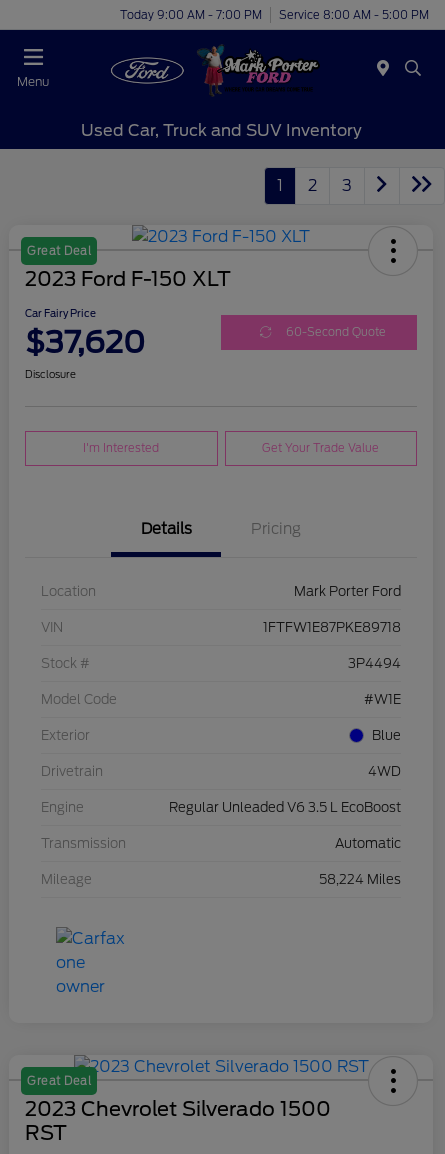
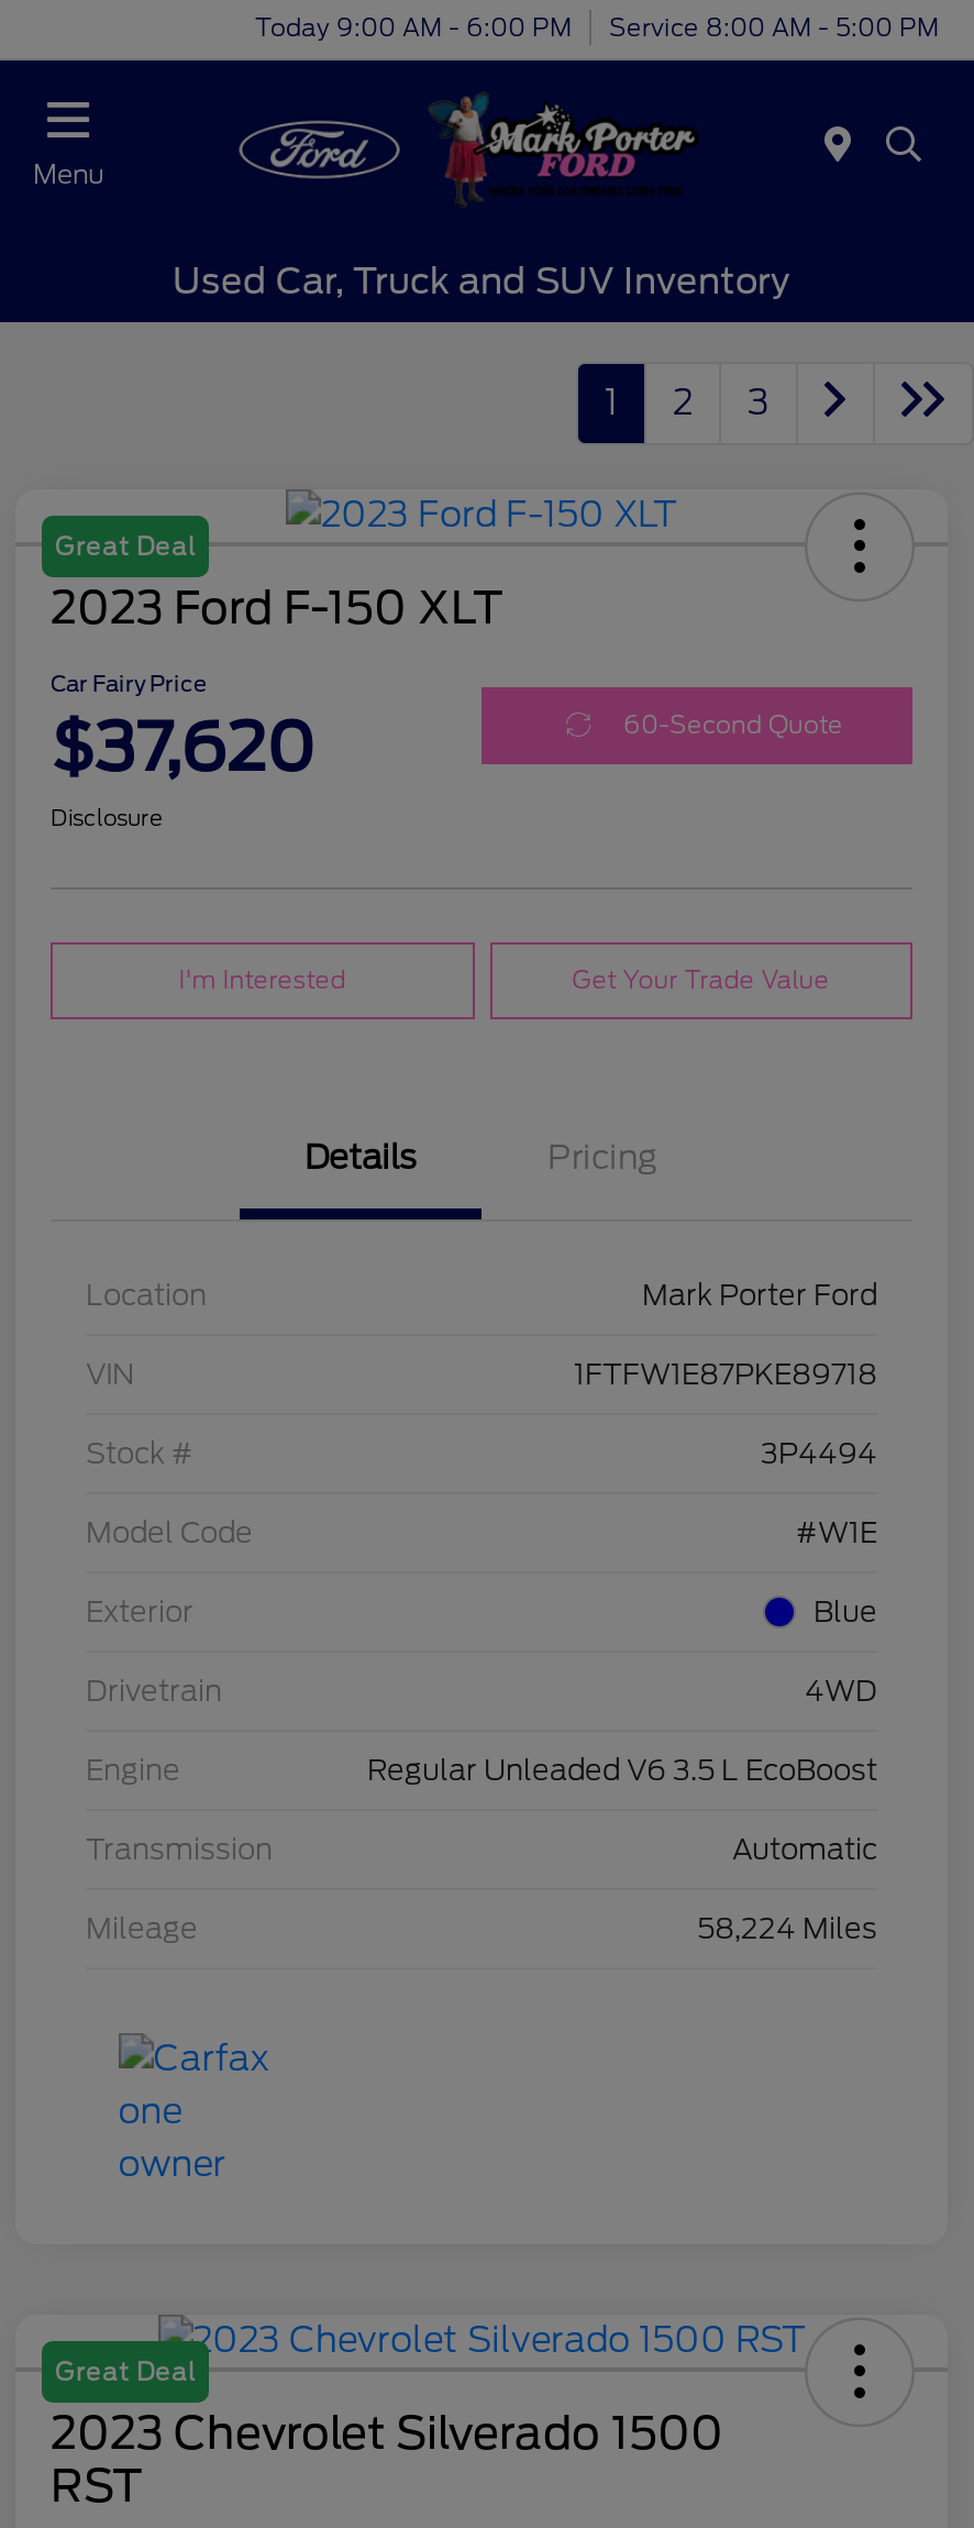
- Today 9:00 AM - 7:00 PM Service 8:00 AM - 5:00 PM
+ Today 9:00 AM - 6:00 PM Service 8:00 AM - 5:00 PM
